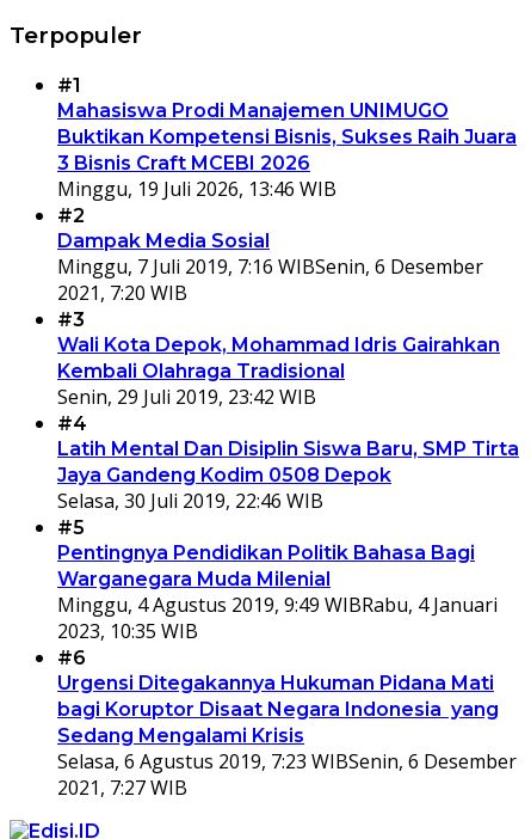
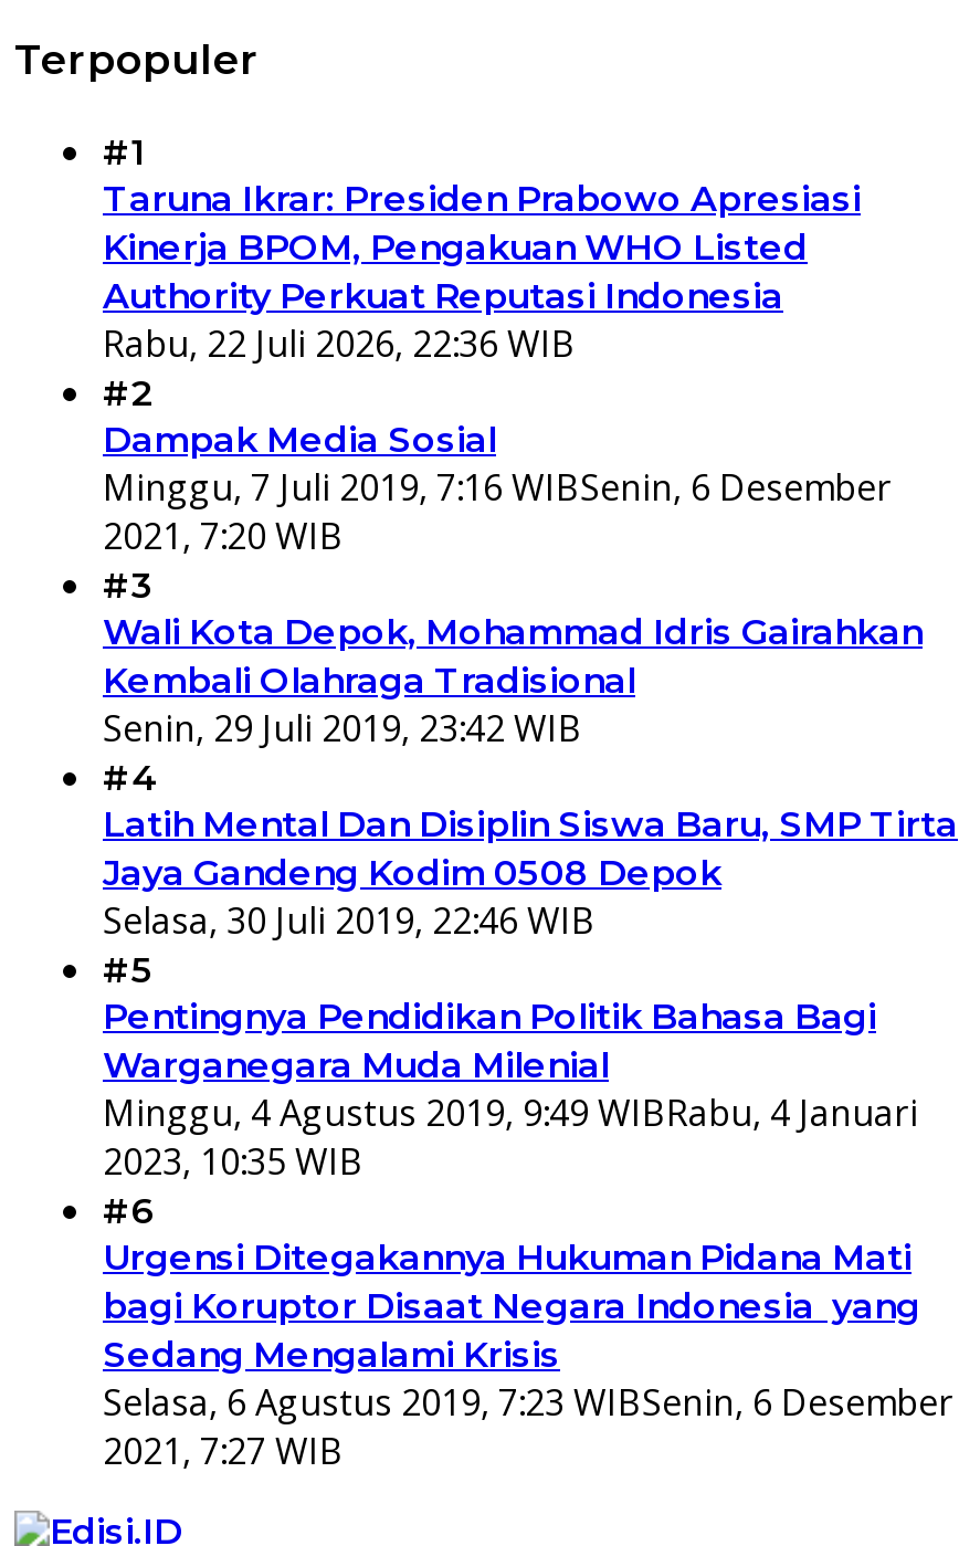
- Mahasiswa Prodi Manajemen UNIMUGO
- Buktikan Kompetensi Bisnis, Sukses Raih Juara
- 3 Bisnis Craft MCEBI 2026
- Minggu, 19 Juli 2026, 13:46 WIB
+ Taruna Ikrar: Presiden Prabowo Apresiasi
+ Kinerja BPOM, Pengakuan WHO Listed
+ Authority Perkuat Reputasi Indonesia
+ Rabu, 22 Juli 2026, 22:36 WIB
